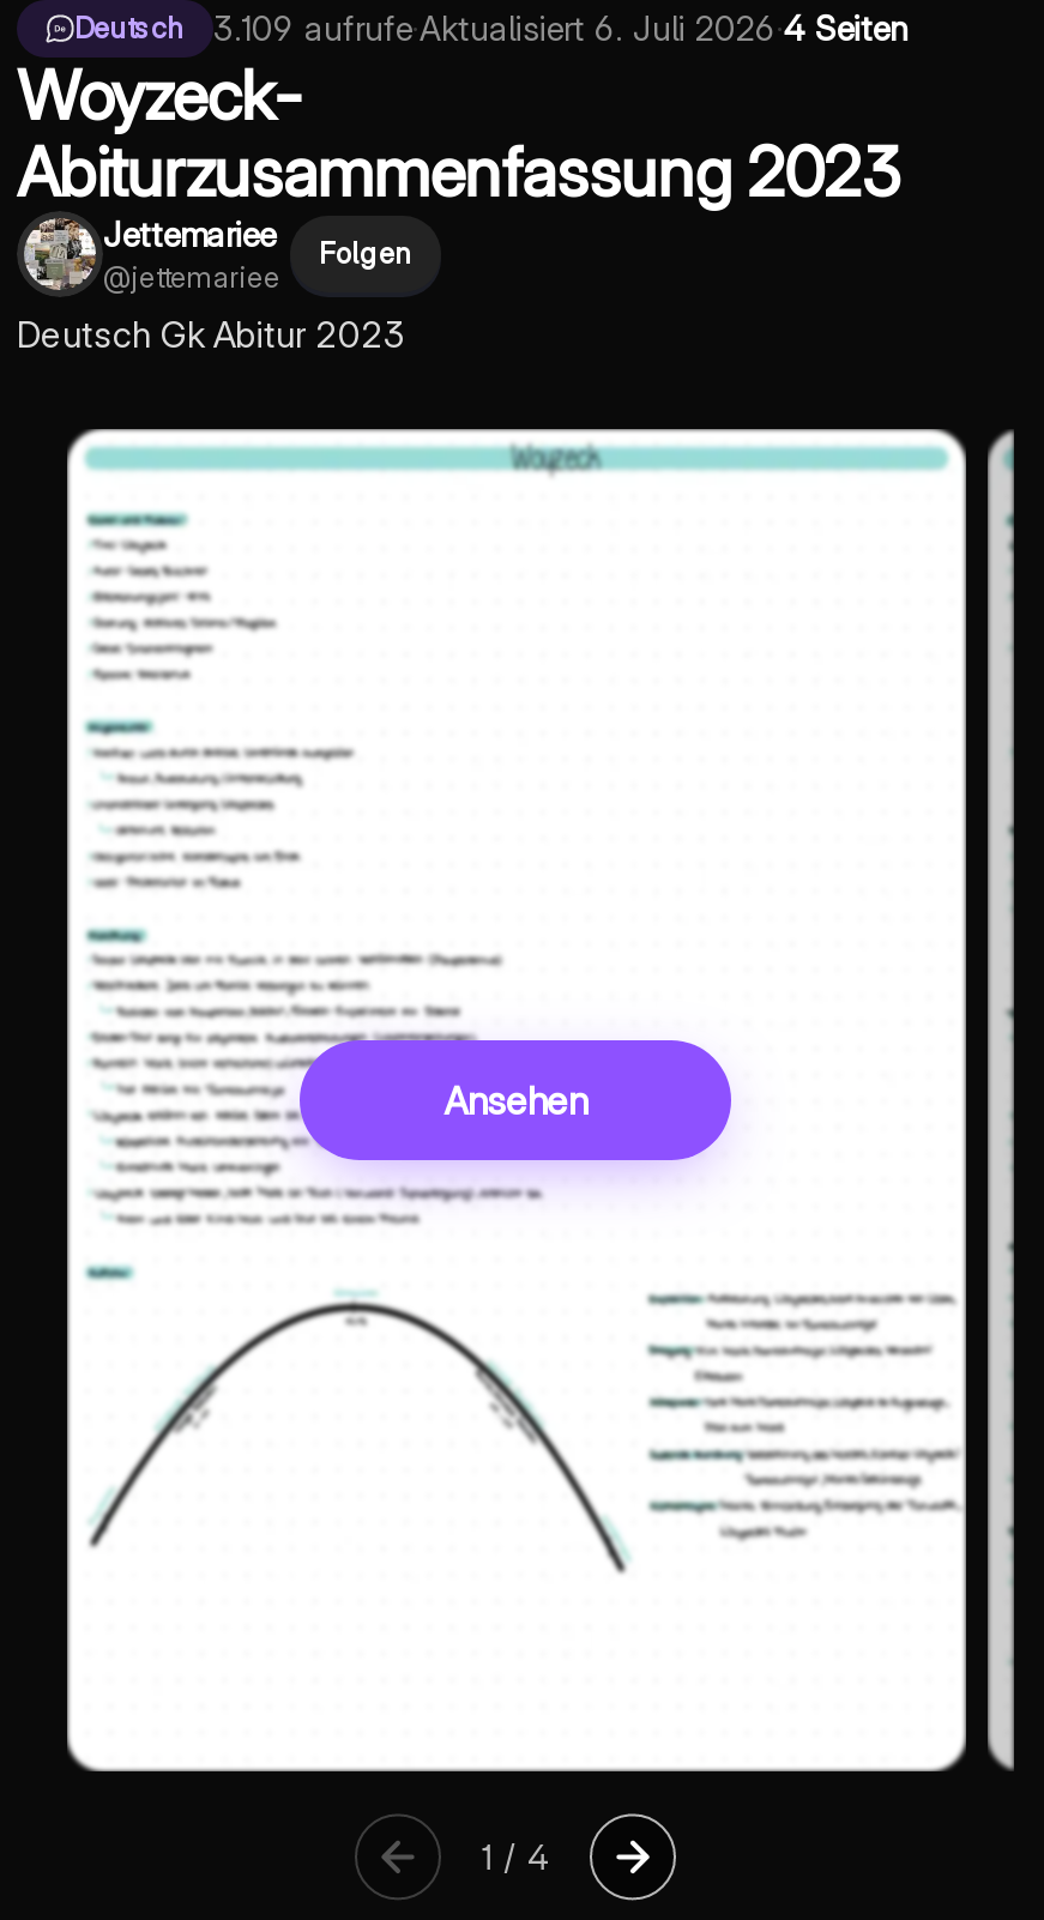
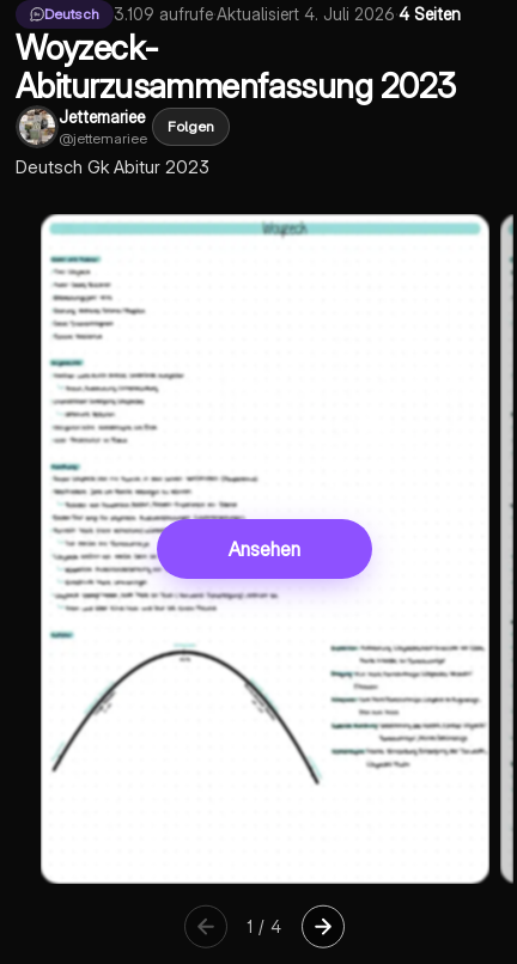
- 3.109 aufrufe · Aktualisiert 6. Juli 2026 · 4 Seiten
+ 3.109 aufrufe · Aktualisiert 4. Juli 2026 · 4 Seiten
